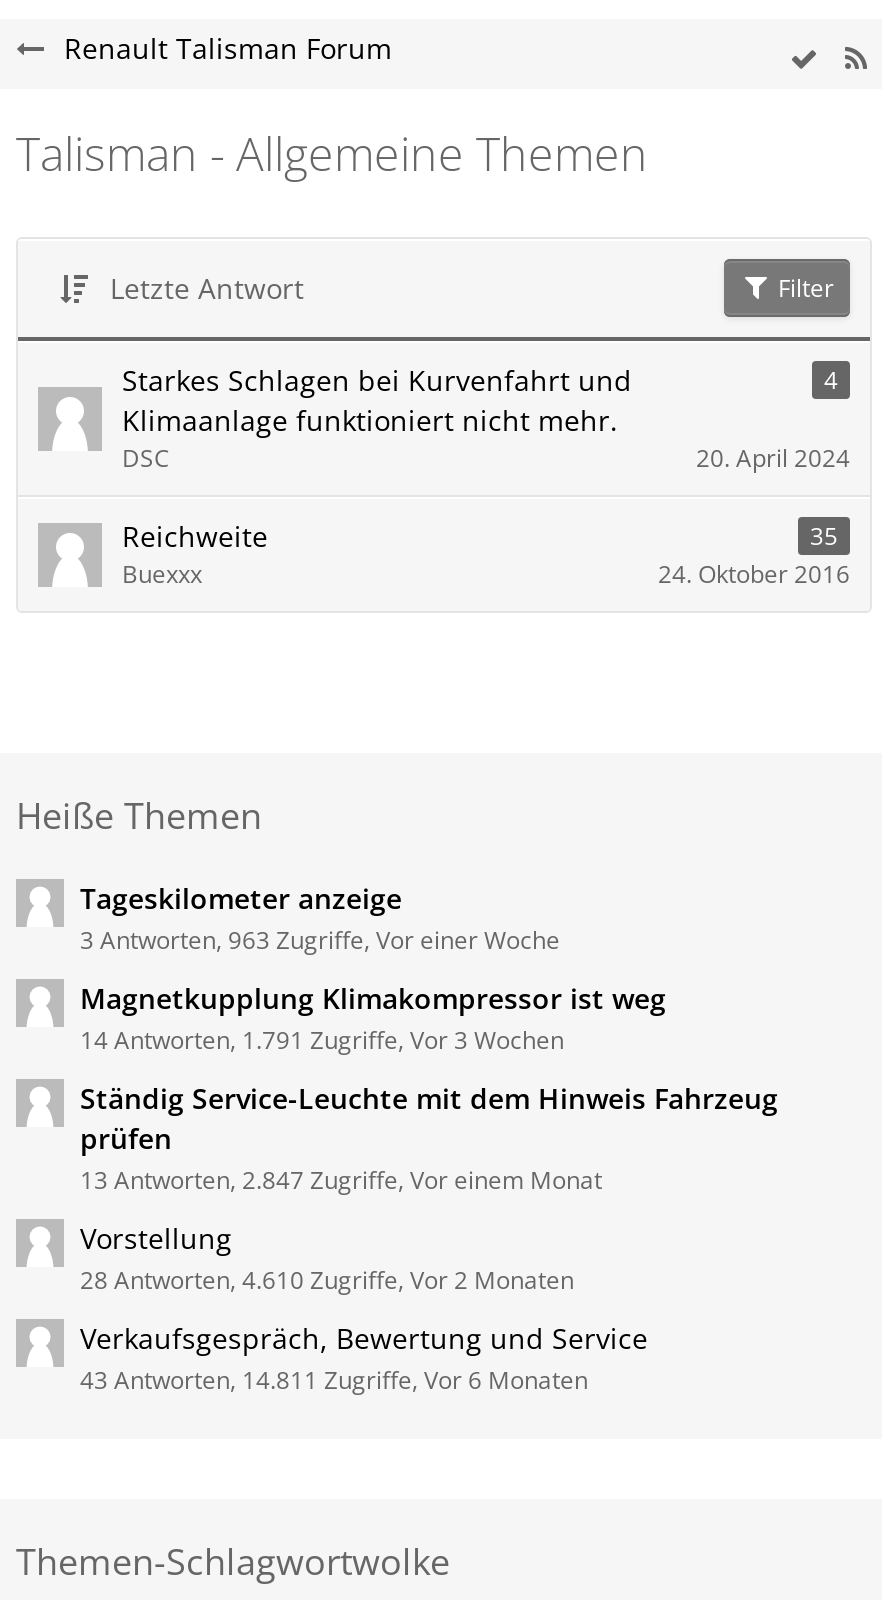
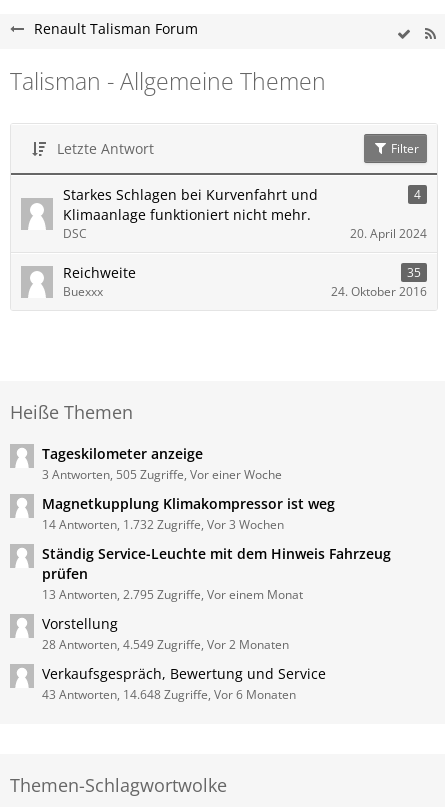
- 3 Antworten, 963 Zugriffe, Vor einer Woche
+ 3 Antworten, 505 Zugriffe, Vor einer Woche

- 14 Antworten, 1.791 Zugriffe, Vor 3 Wochen
+ 14 Antworten, 1.732 Zugriffe, Vor 3 Wochen

- 13 Antworten, 2.847 Zugriffe, Vor einem Monat
+ 13 Antworten, 2.795 Zugriffe, Vor einem Monat

- 28 Antworten, 4.610 Zugriffe, Vor 2 Monaten
+ 28 Antworten, 4.549 Zugriffe, Vor 2 Monaten

- 43 Antworten, 14.811 Zugriffe, Vor 6 Monaten
+ 43 Antworten, 14.648 Zugriffe, Vor 6 Monaten
